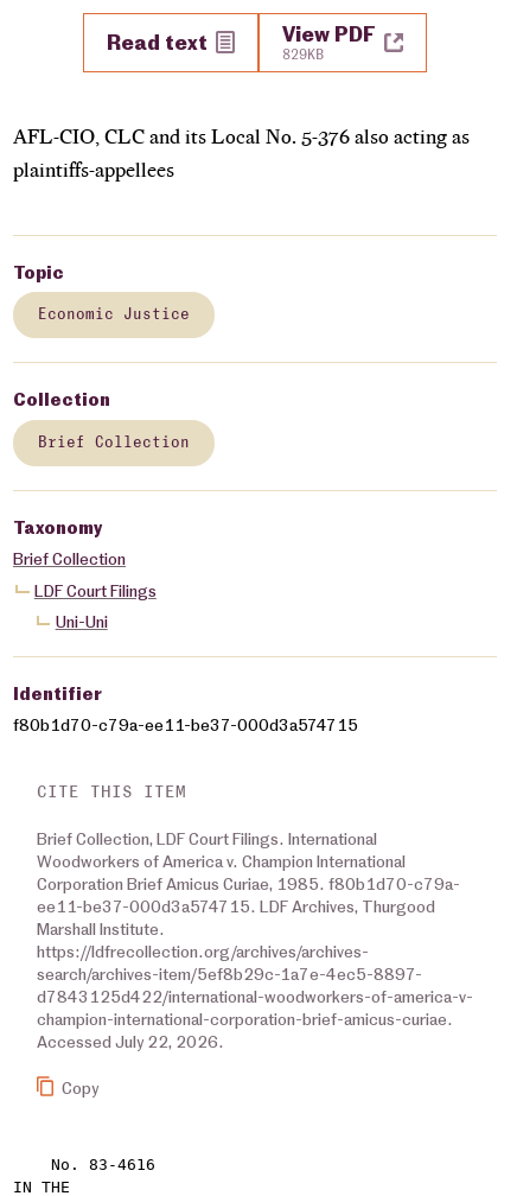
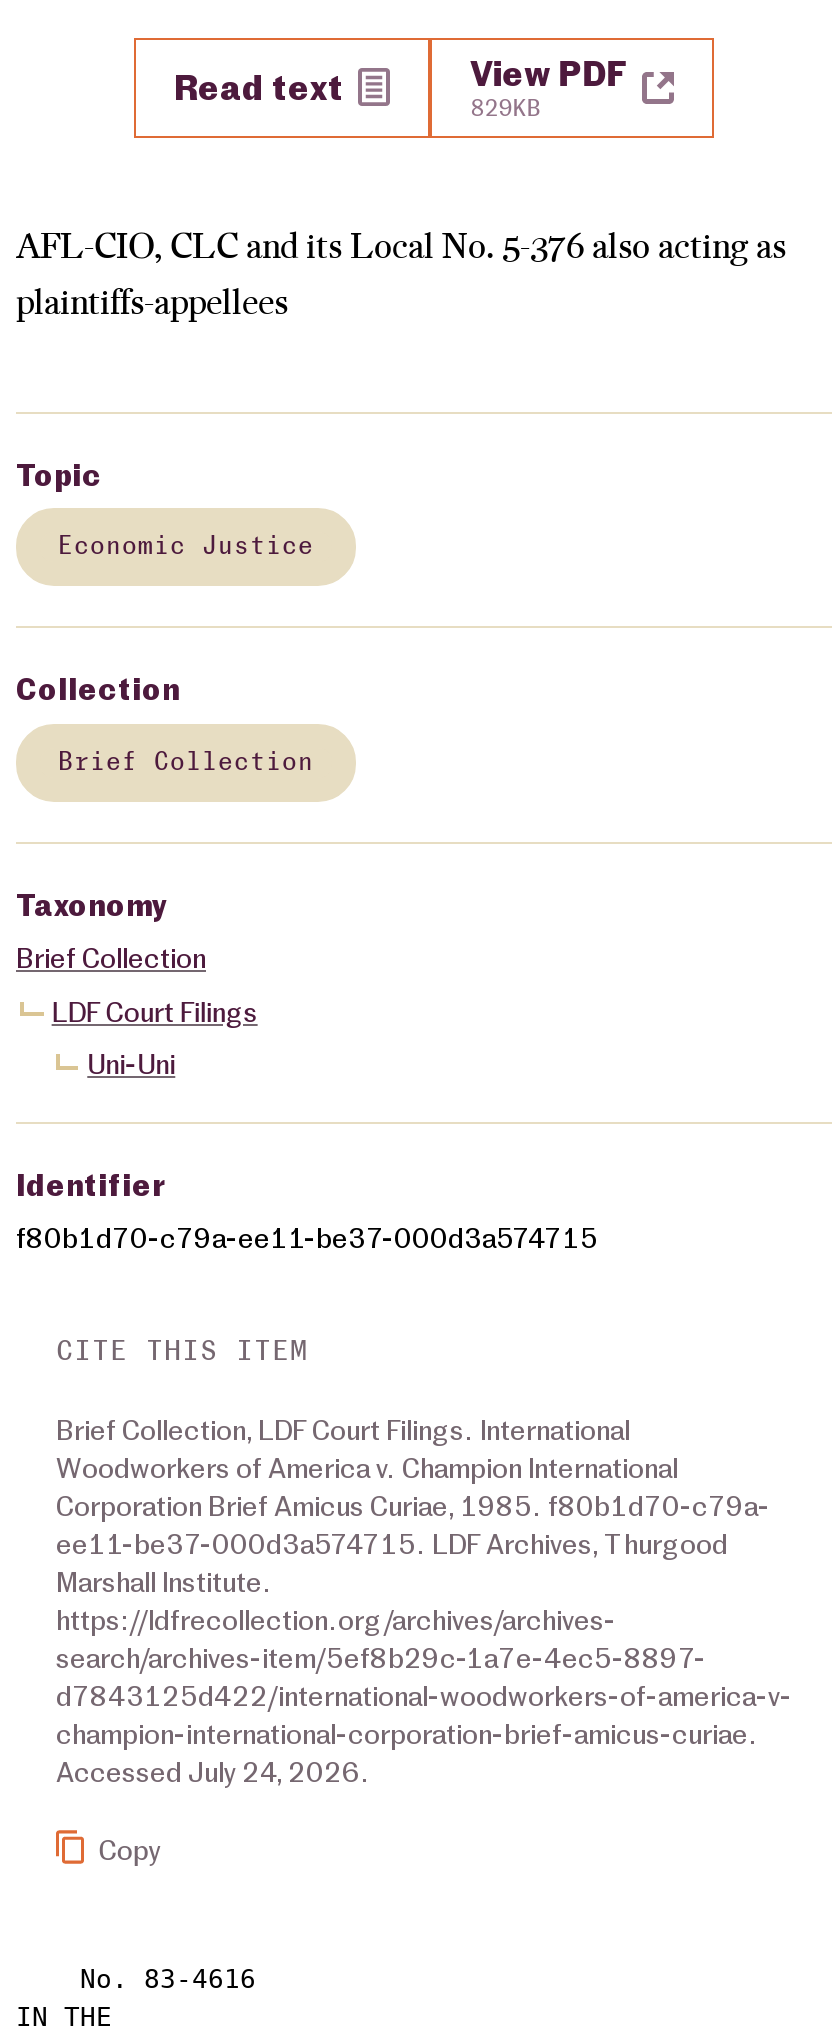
- Accessed July 22, 2026.
+ Accessed July 24, 2026.
